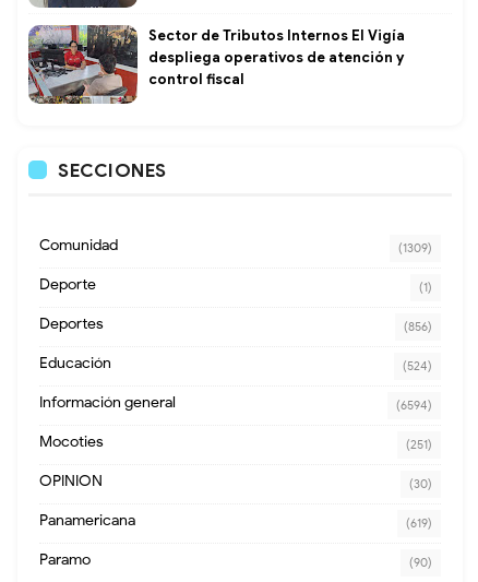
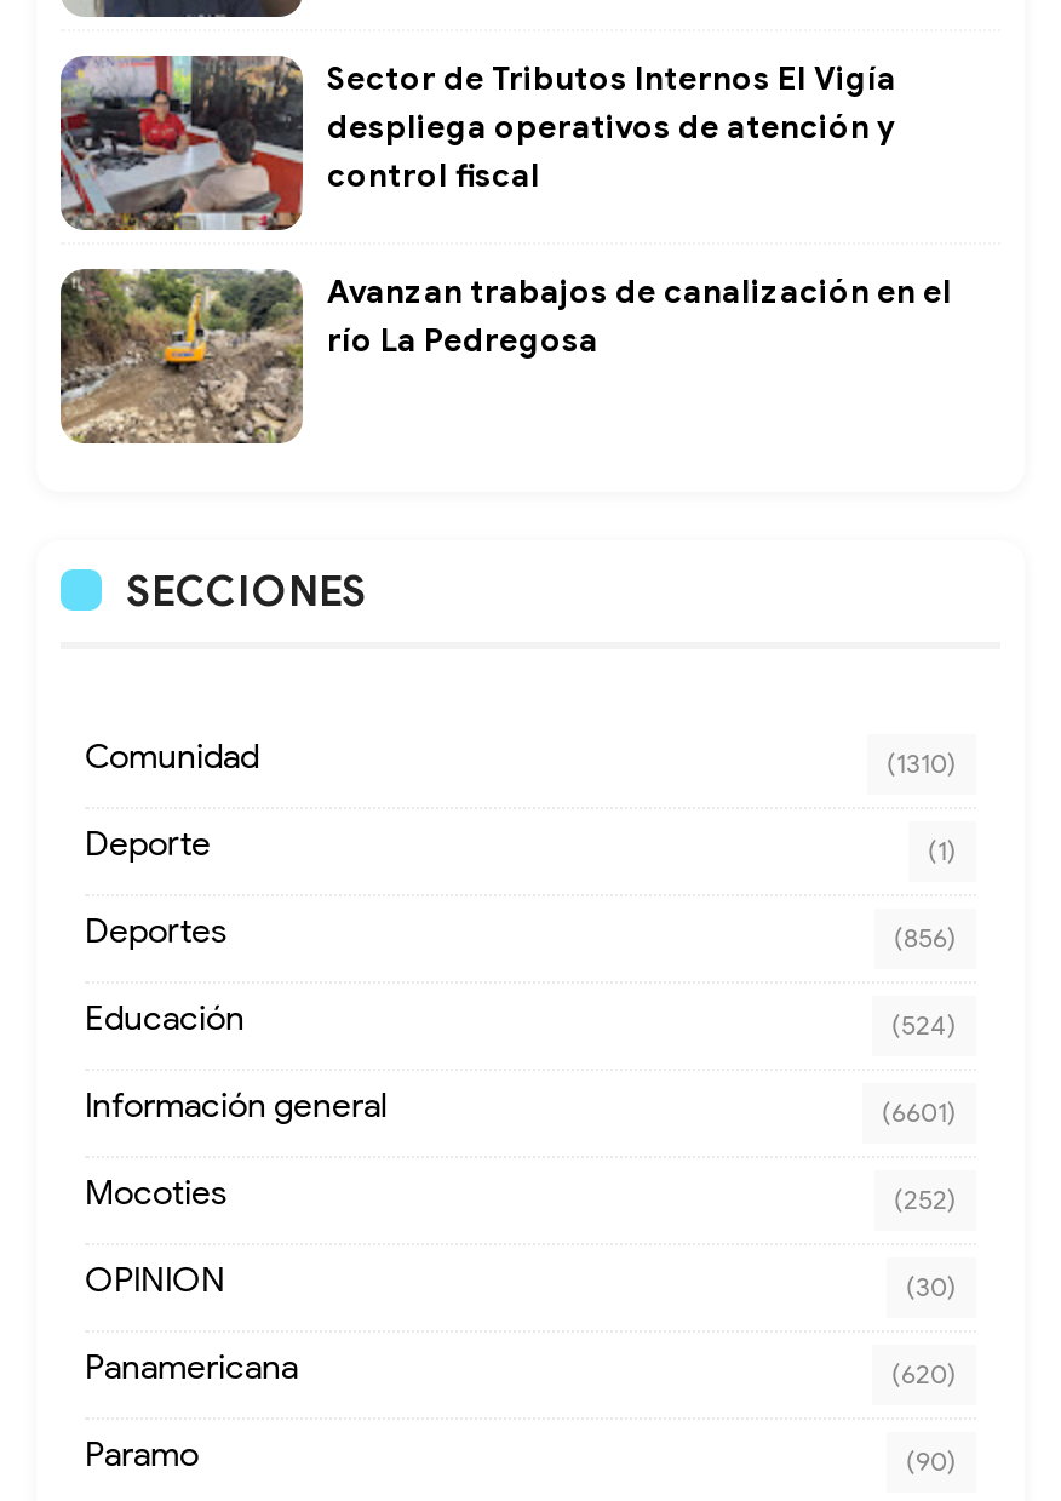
+ [image]
+ Avanzan trabajos de canalización en el
+ río La Pedregosa

- (1309)
+ (1310)

- (6594)
+ (6601)

- (251)
+ (252)

- (619)
+ (620)
